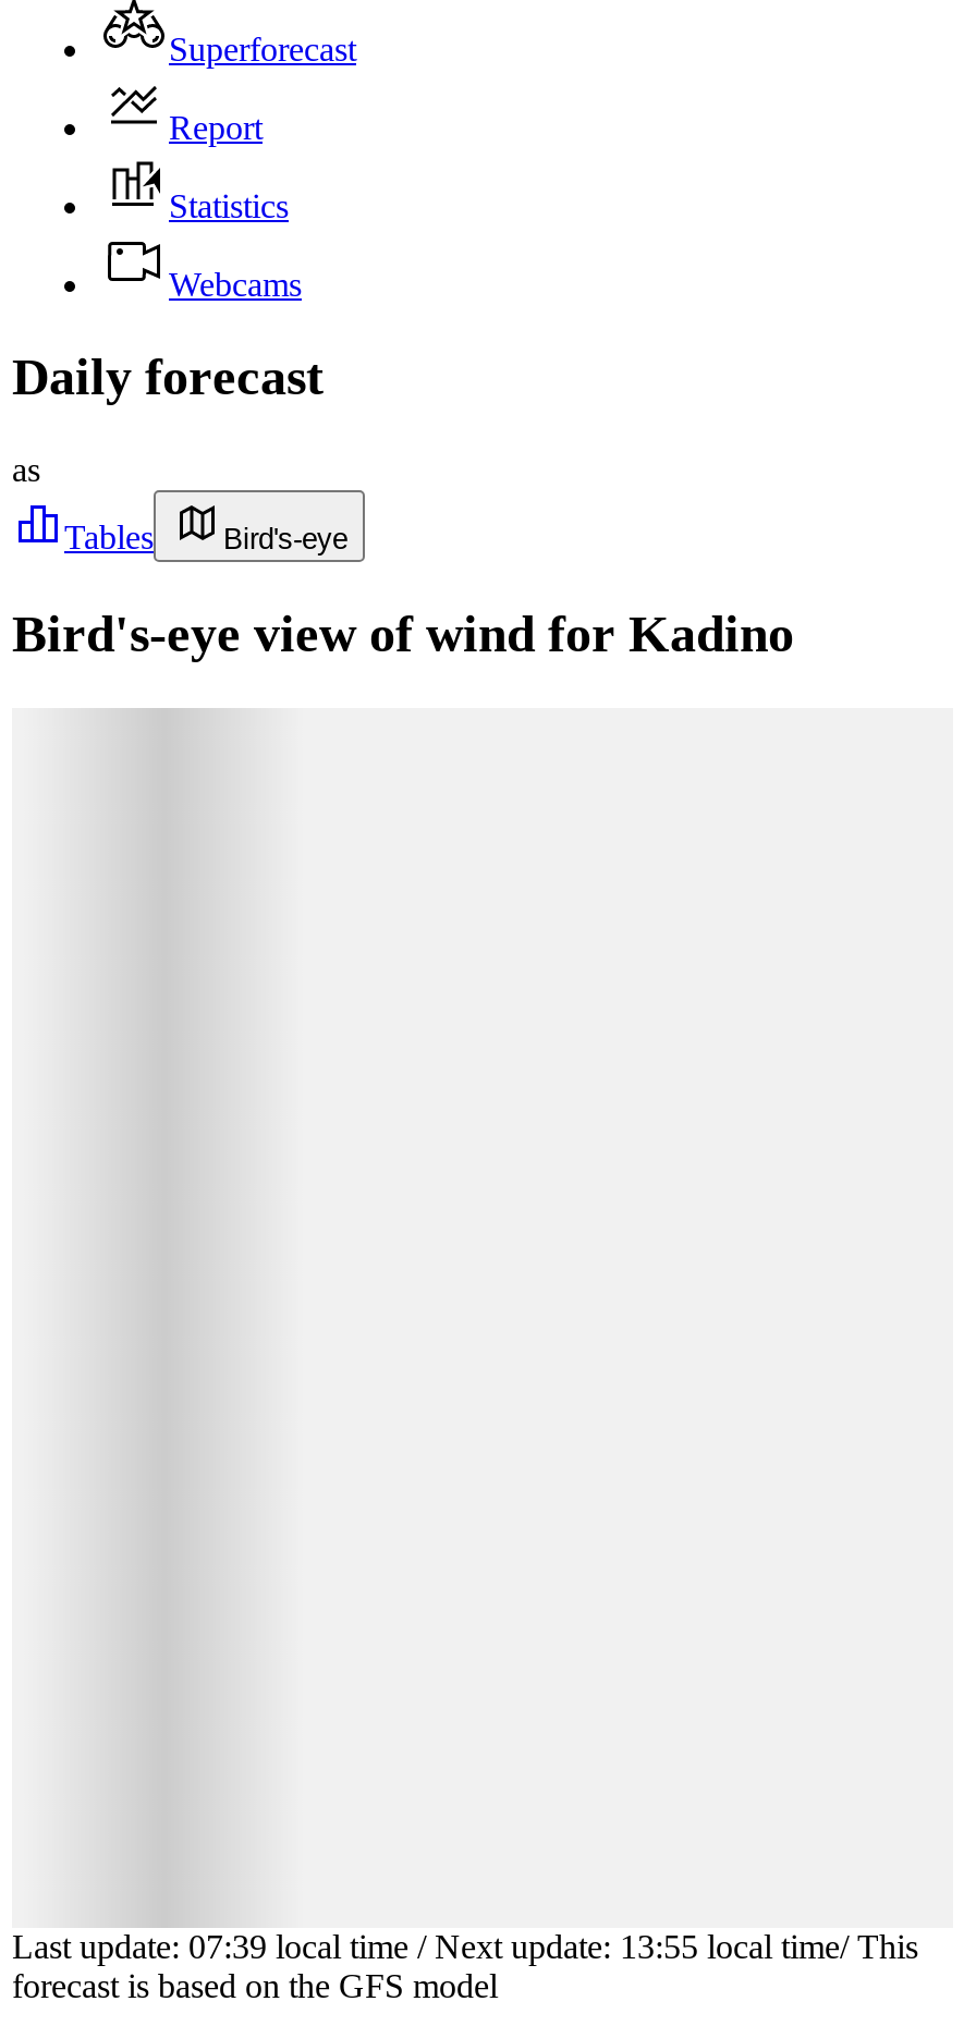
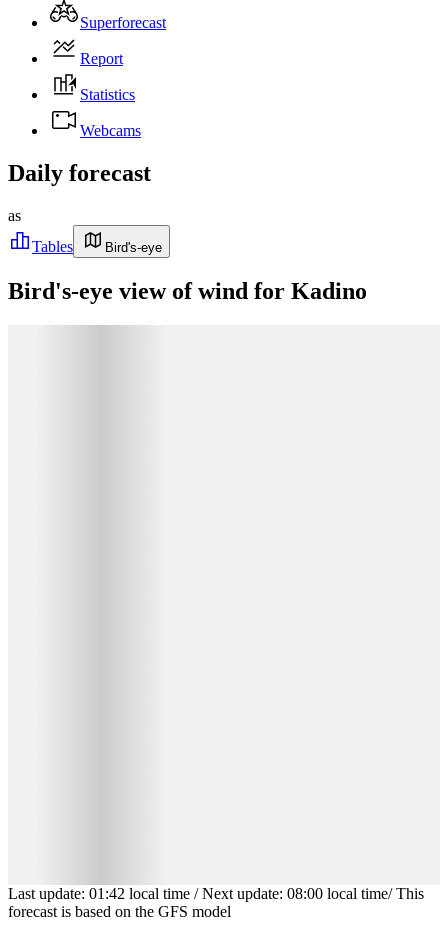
- Last update: 07:39 local time / Next update: 13:55 local time/ This
+ Last update: 01:42 local time / Next update: 08:00 local time/ This
